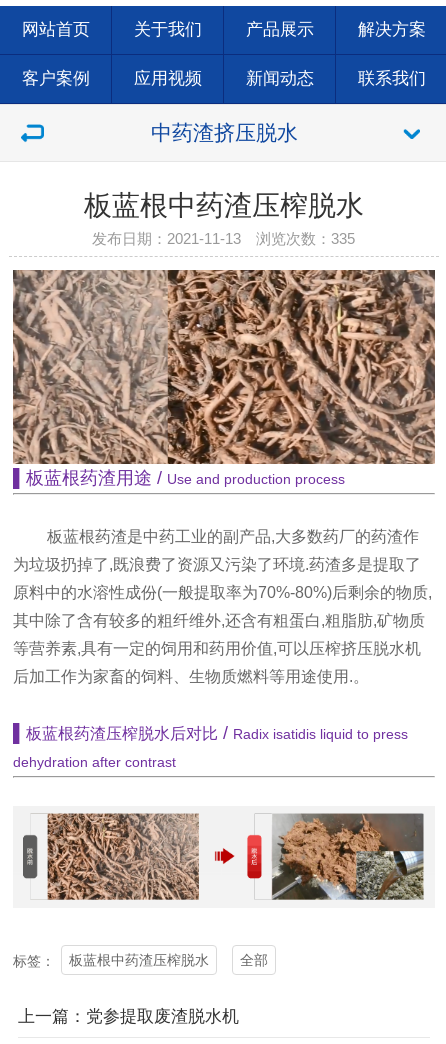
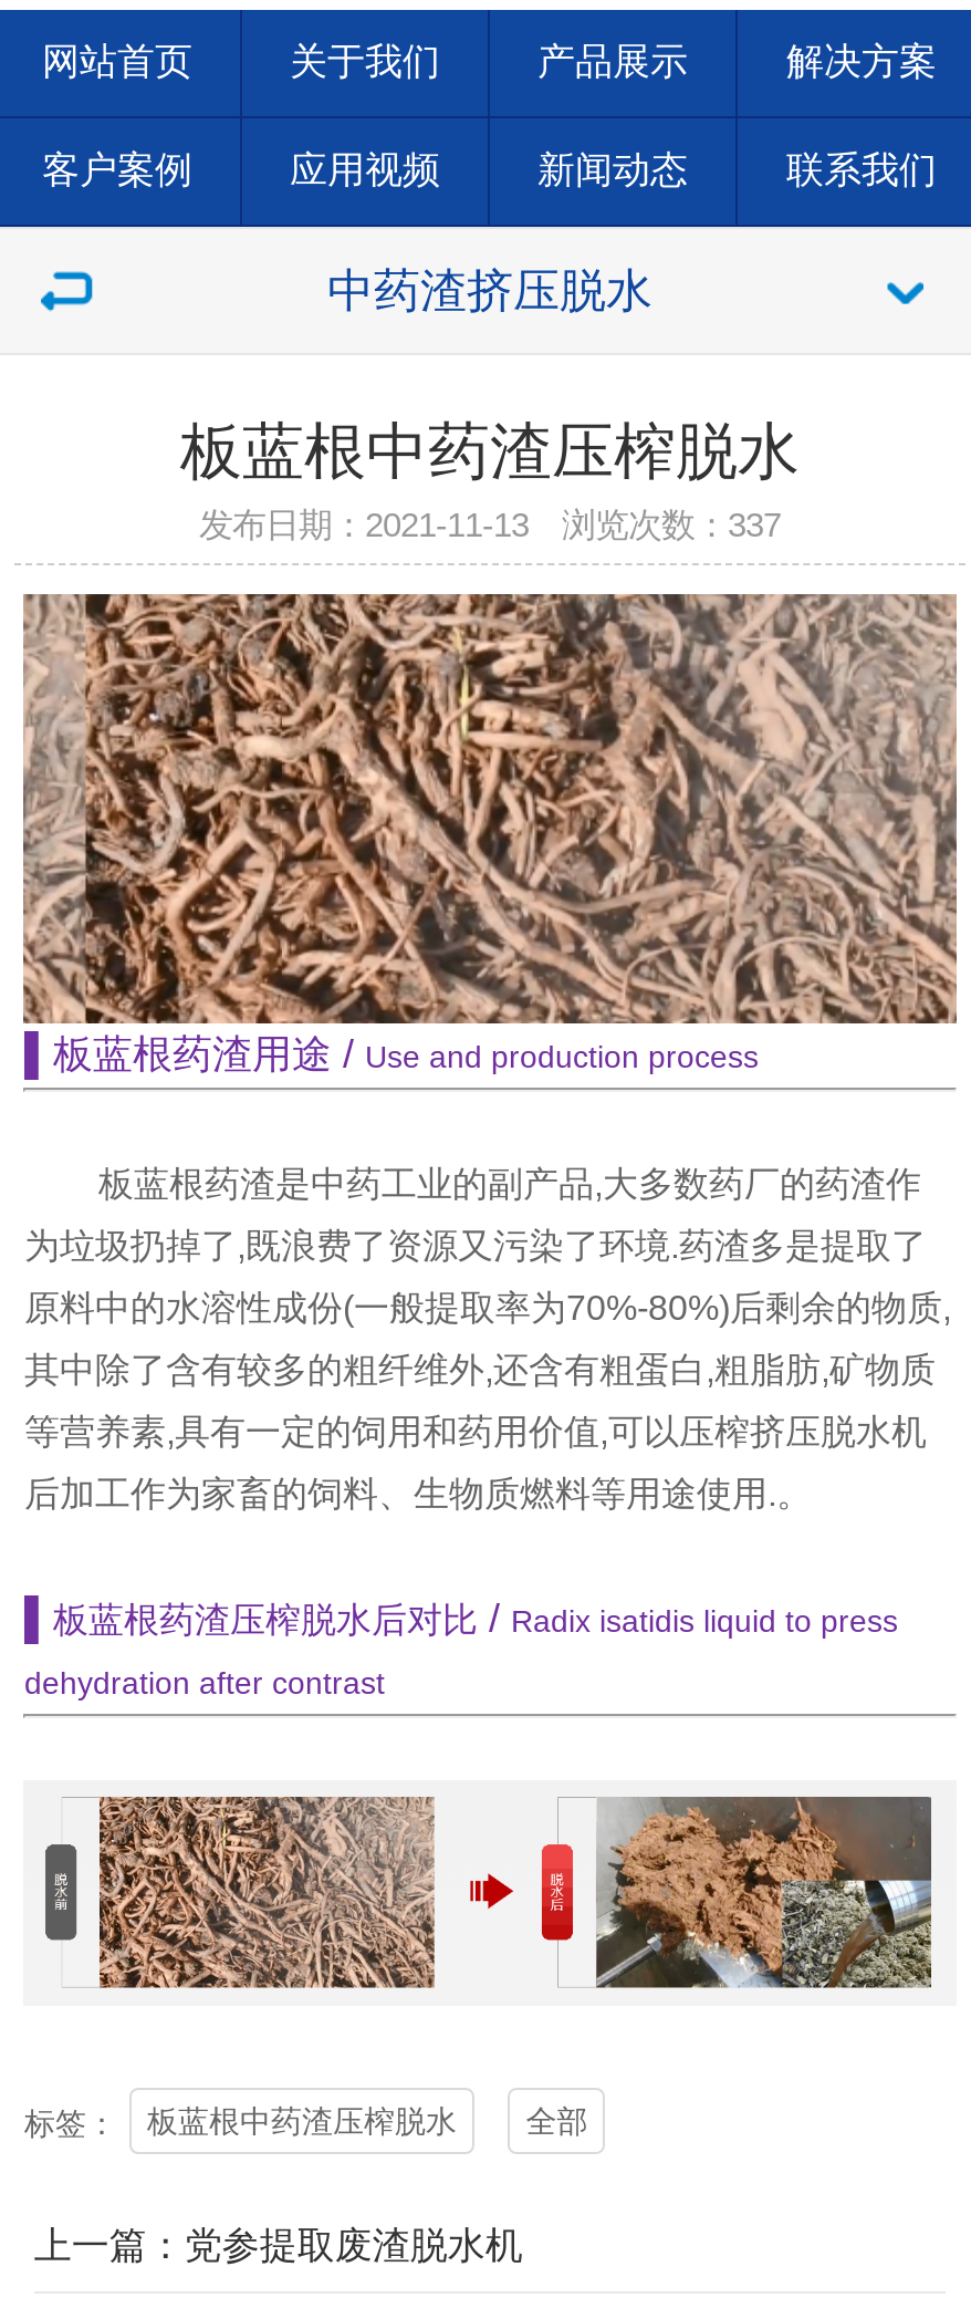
- 发布日期：2021-11-13 浏览次数：335
+ 发布日期：2021-11-13 浏览次数：337

- [image]
+ [image]
